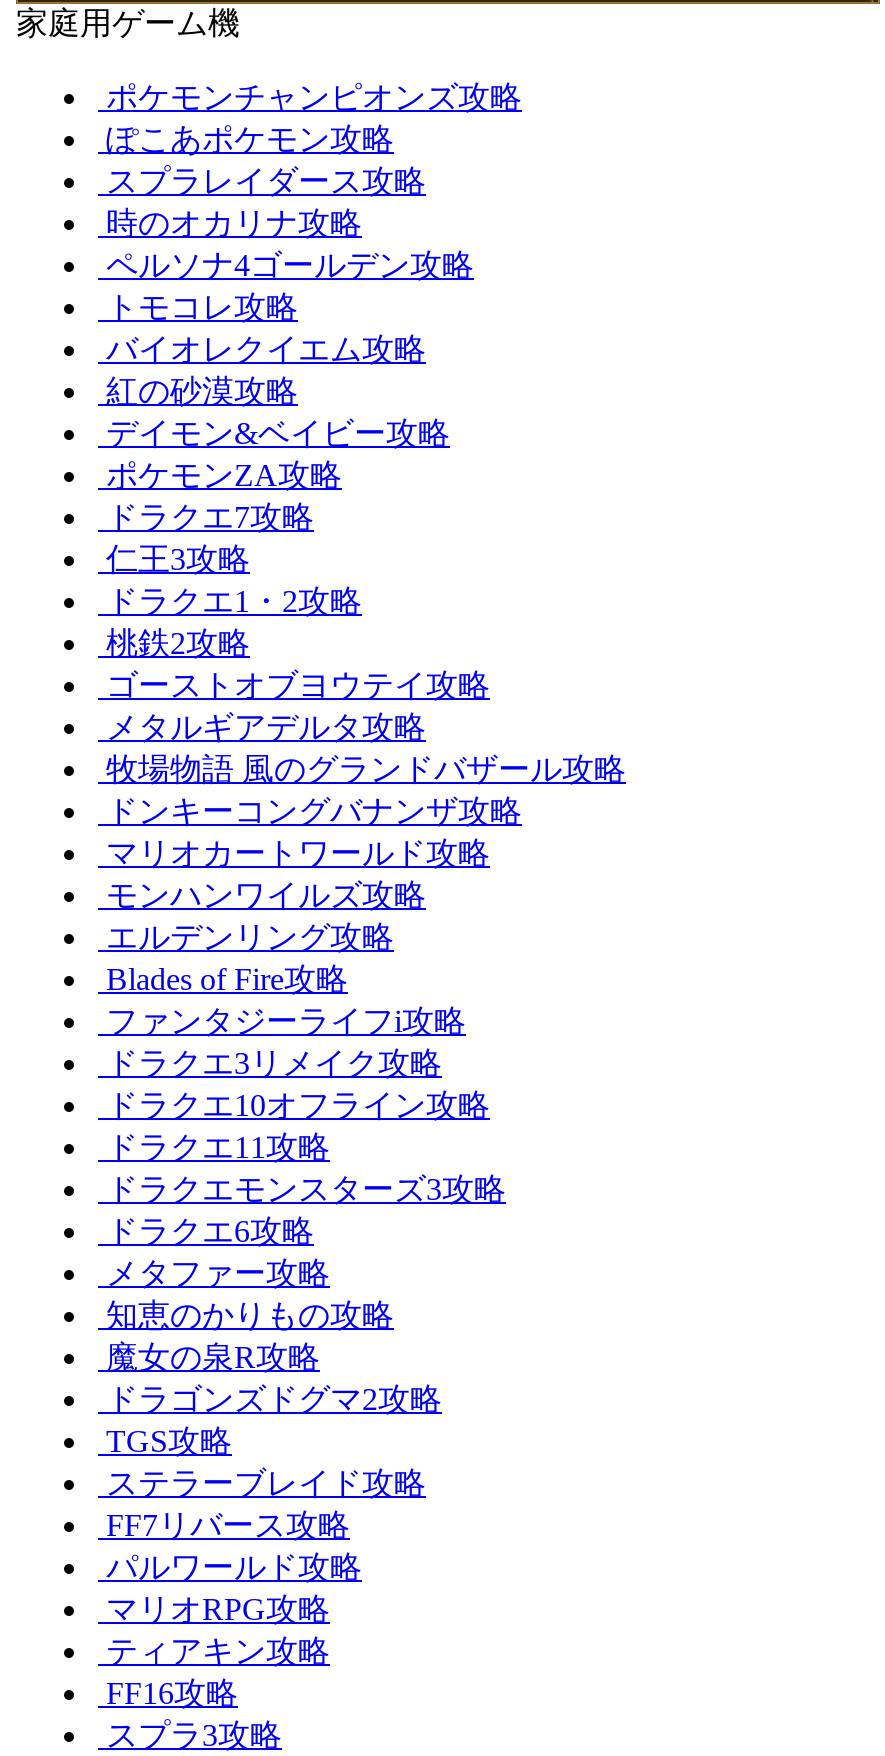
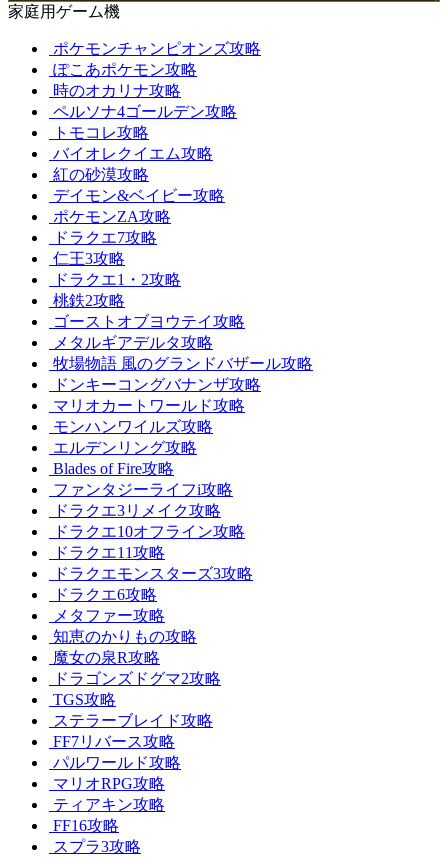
- スプラレイダース攻略
